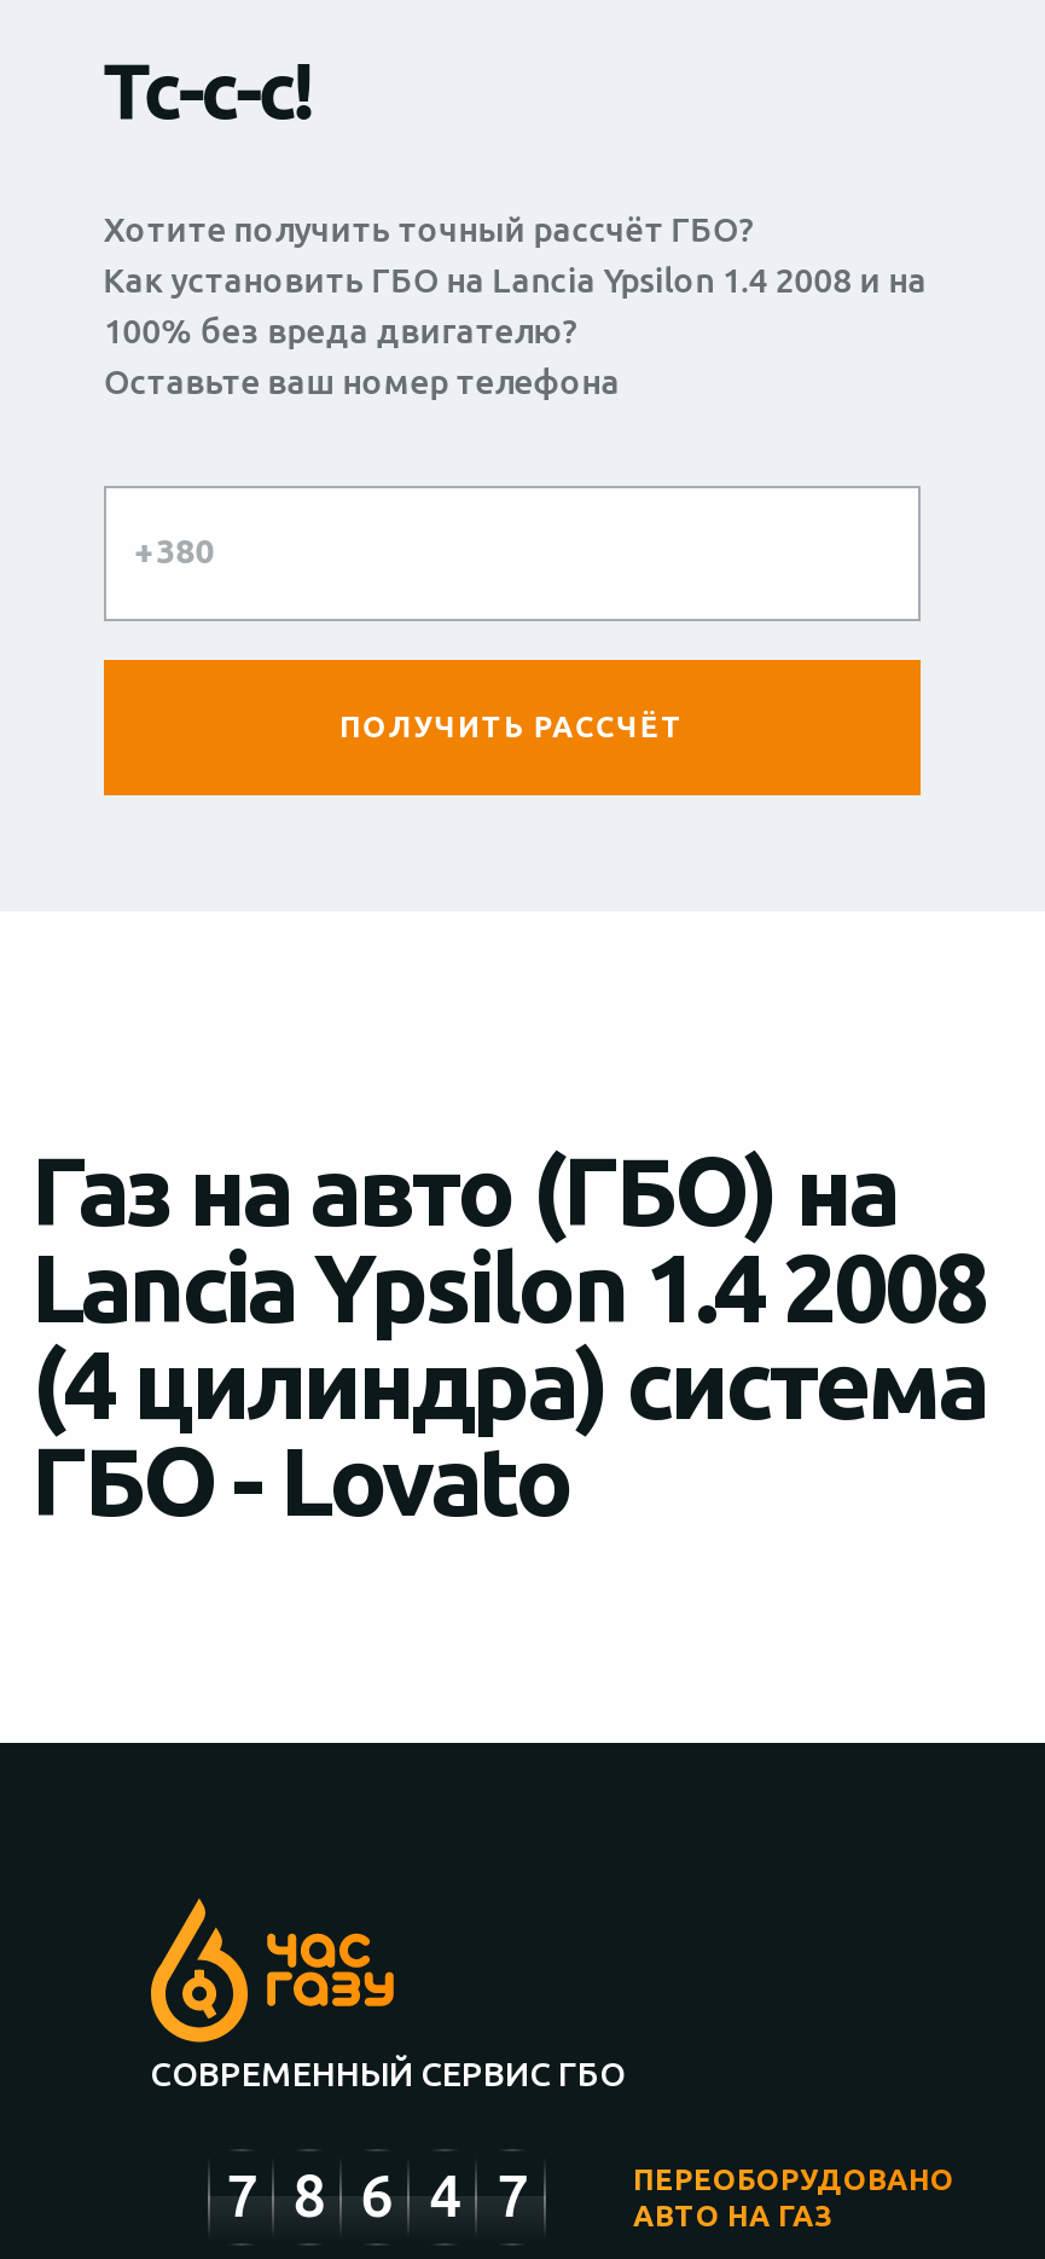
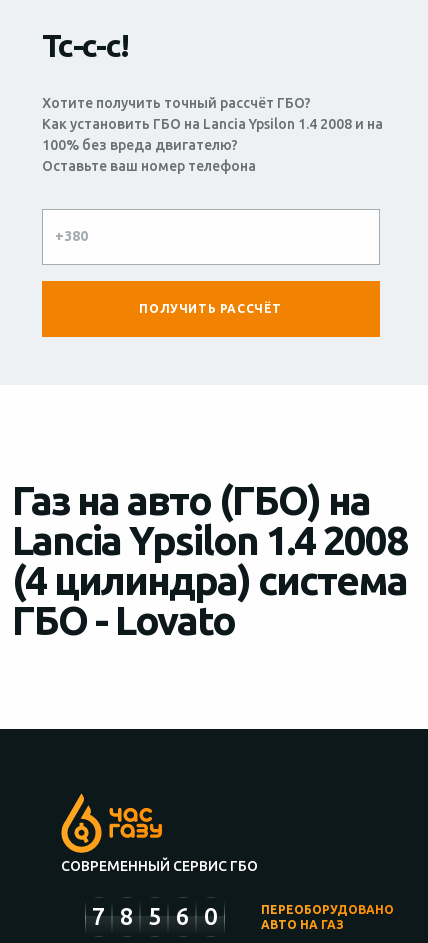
- 7 8 6 4 7
+ 7 8 5 6 0
